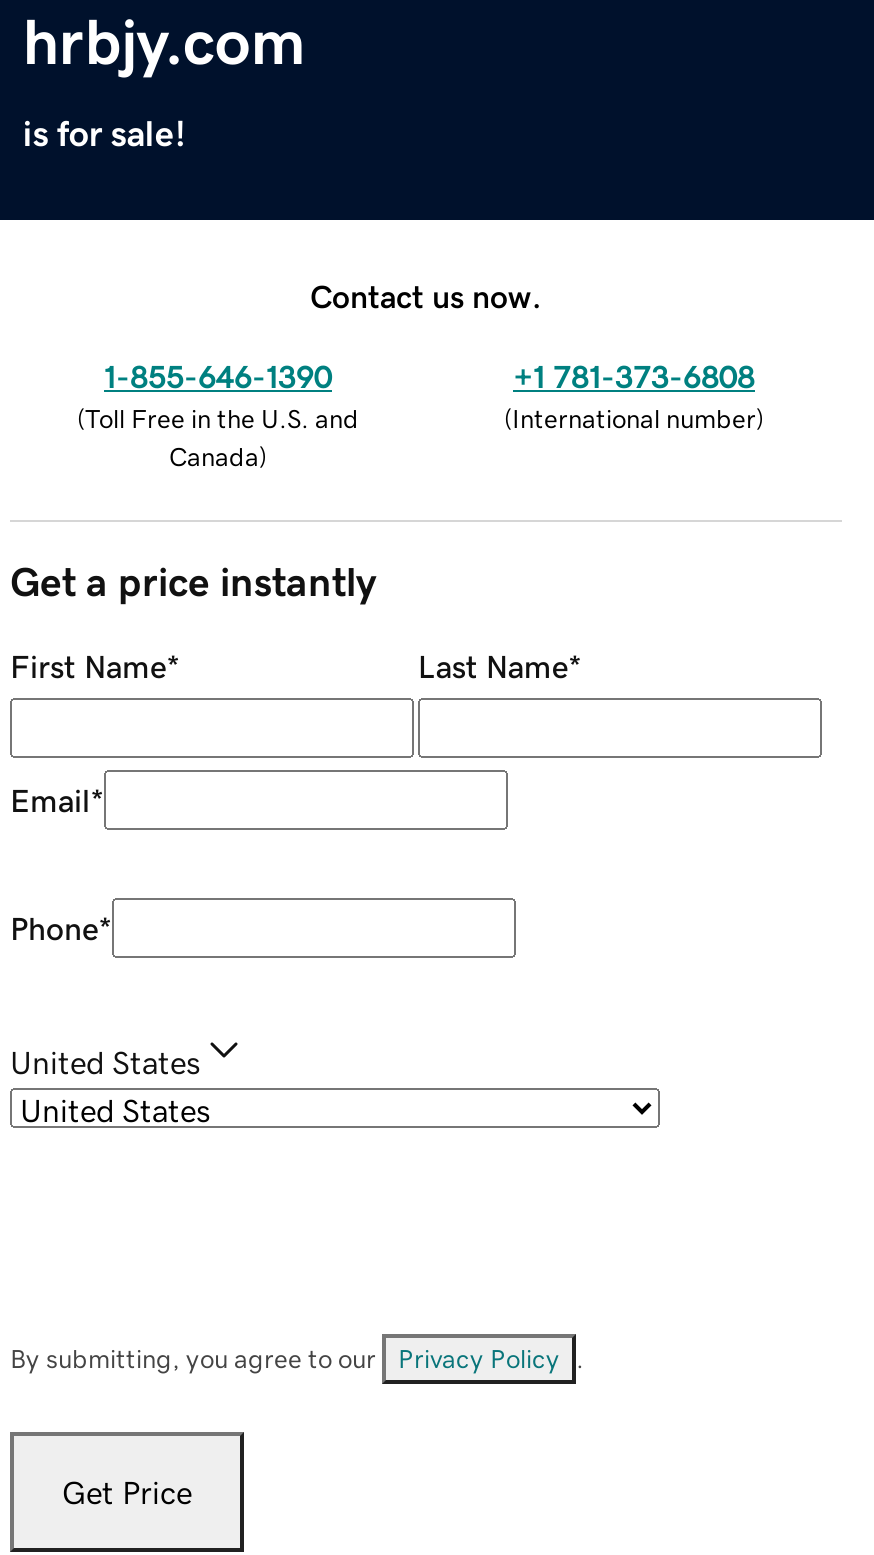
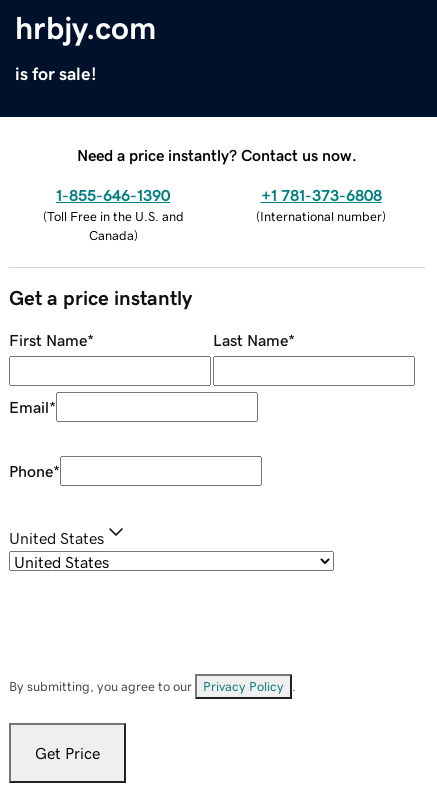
- Contact us now.
+ Need a price instantly? Contact us now.
